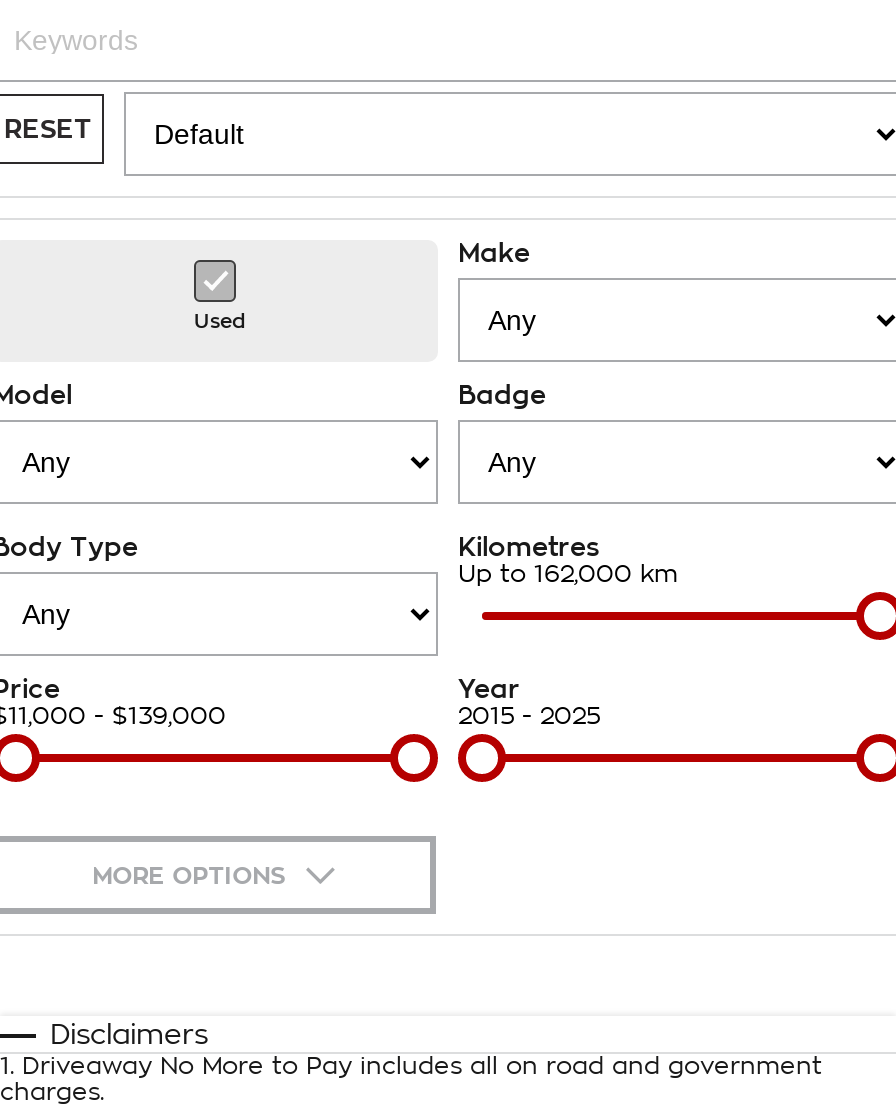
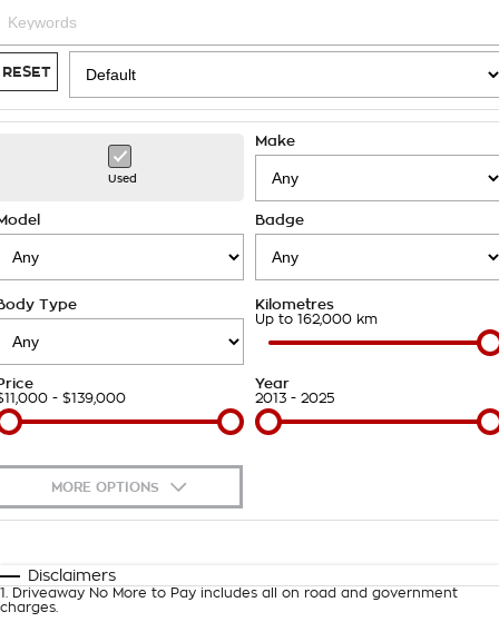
- 2015 - 2025
+ 2013 - 2025
